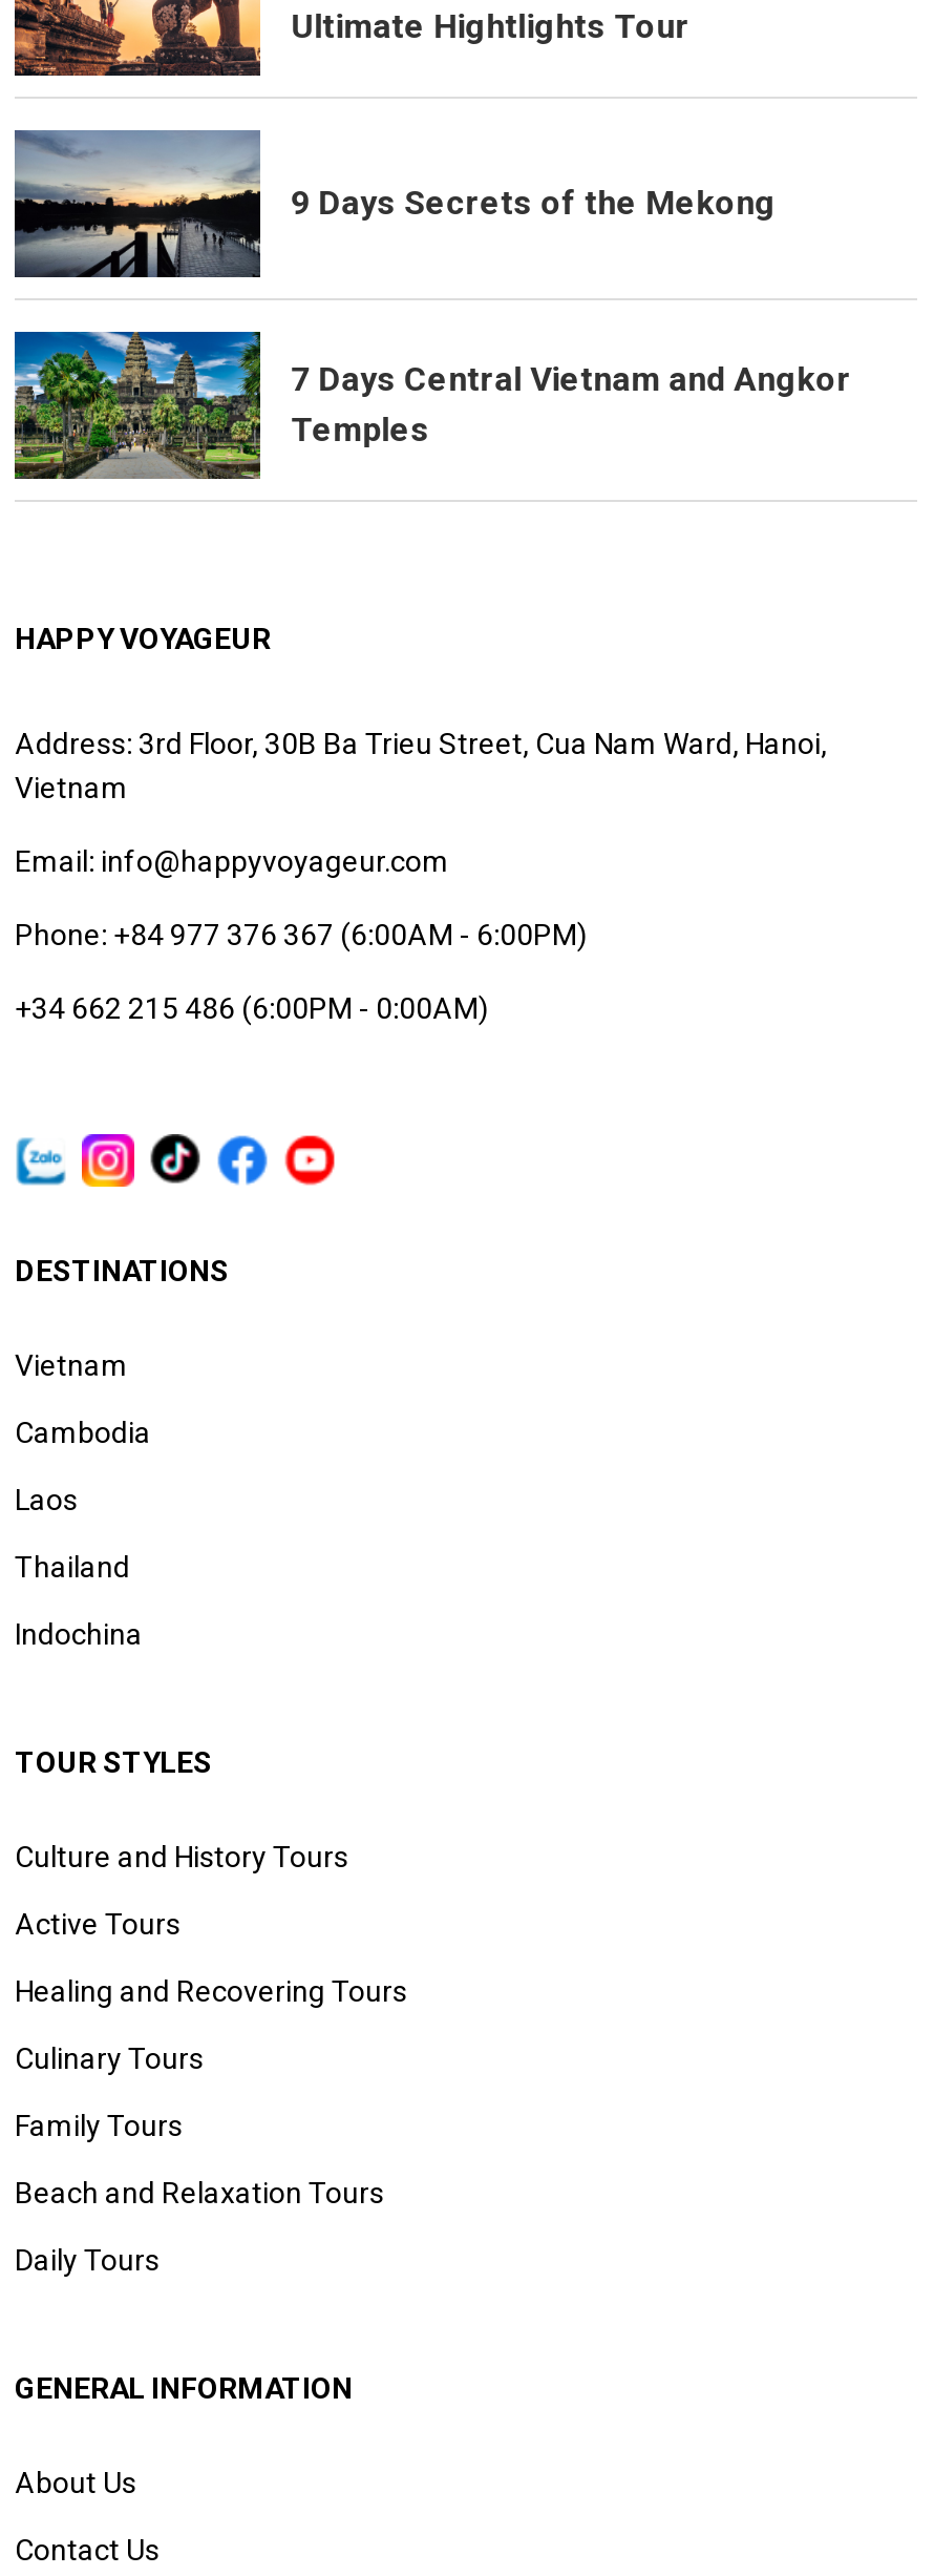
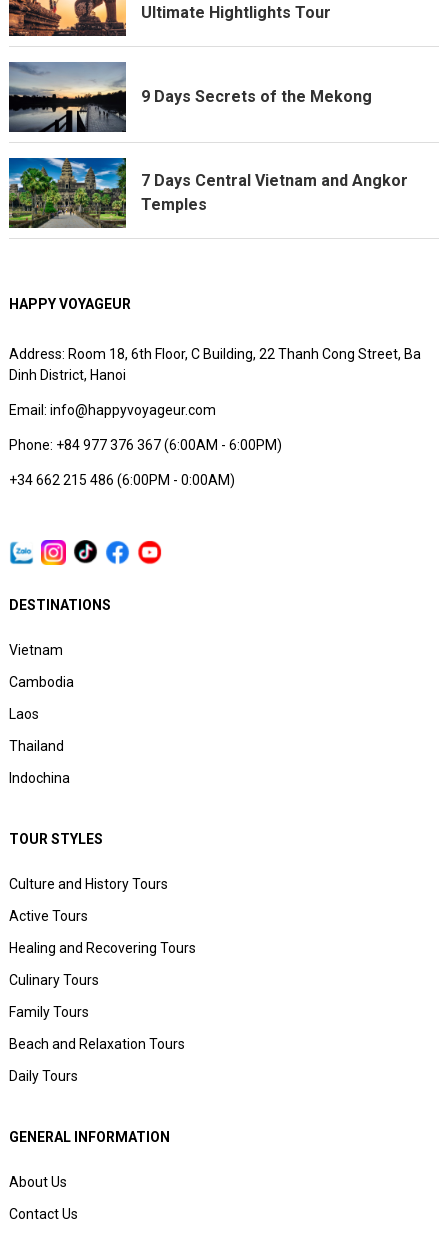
- Address: 3rd Floor, 30B Ba Trieu Street, Cua Nam Ward, Hanoi,
- Vietnam
+ Address: Room 18, 6th Floor, C Building, 22 Thanh Cong Street, Ba
+ Dinh District, Hanoi
